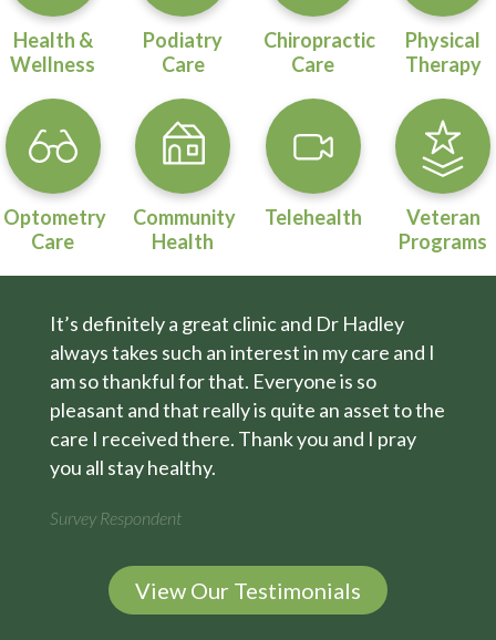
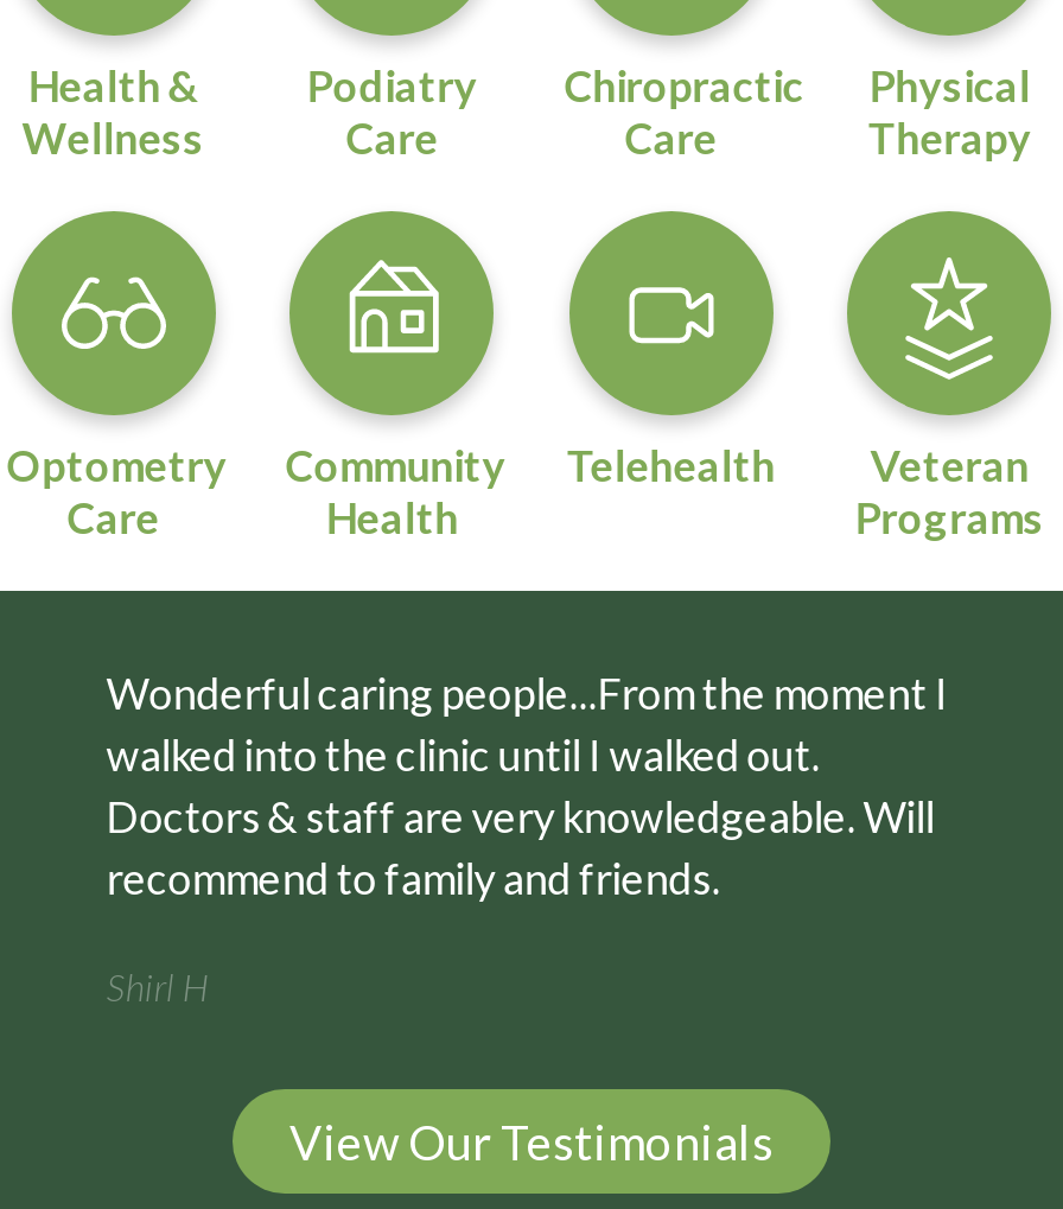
- It’s definitely a great clinic and Dr Hadley
- always takes such an interest in my care and I
- am so thankful for that. Everyone is so
- pleasant and that really is quite an asset to the
- care I received there. Thank you and I pray
- you all stay healthy.
+ Wonderful caring people...From the moment I
+ walked into the clinic until I walked out.
+ Doctors & staff are very knowledgeable. Will
+ recommend to family and friends.

- Survey Respondent
+ Shirl H
